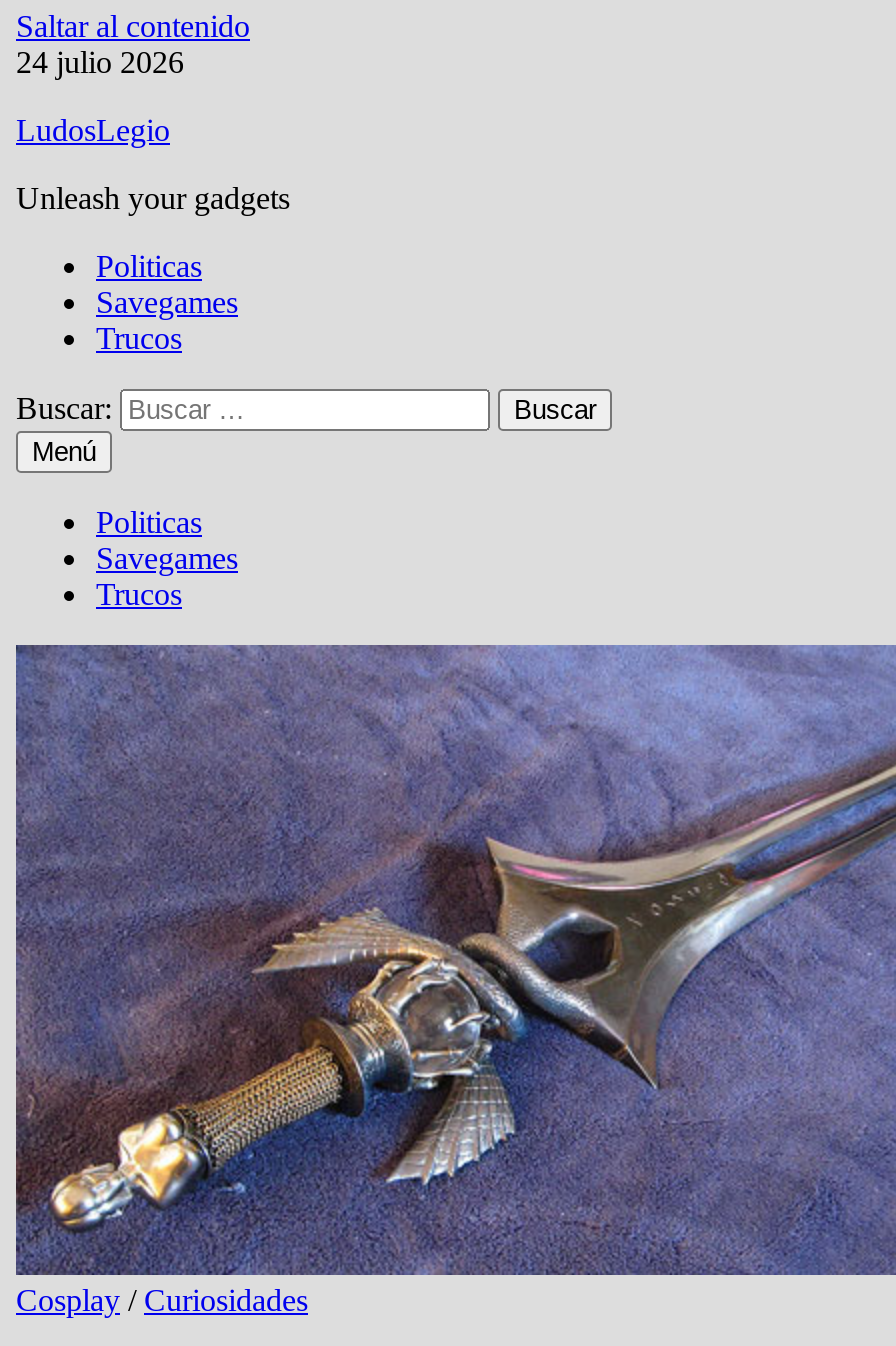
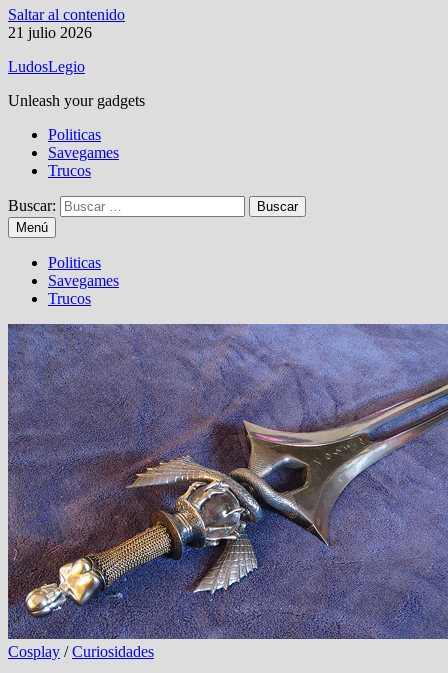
- 24 julio 2026
+ 21 julio 2026
